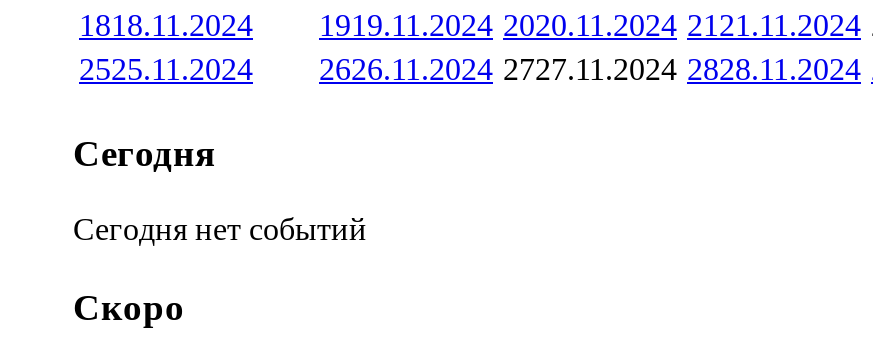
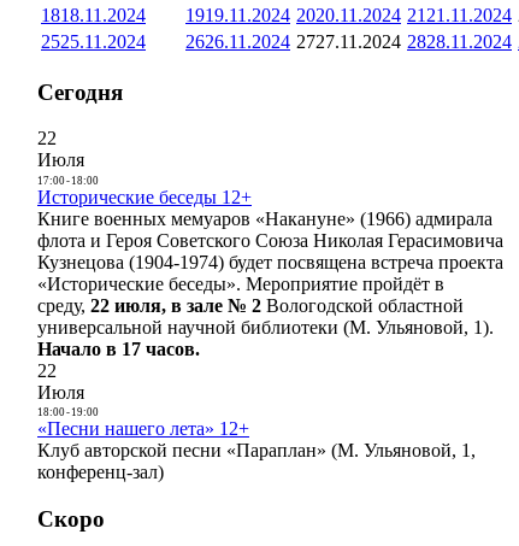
- Сегодня нет событий
+ 22
+ Июля
+ 17:00 - 18:00
+ Исторические беседы 12+
+ Книге военных мемуаров «Накануне» (1966) адмирала
+ флота и Героя Советского Союза Николая Герасимовича
+ Кузнецова (1904-1974) будет посвящена встреча проекта
+ «Исторические беседы». Мероприятие пройдёт в
+ среду, 22 июля, в зале № 2 Вологодской областной
+ универсальной научной библиотеки (М. Ульяновой, 1).
+ Начало в 17 часов.
+ 22
+ Июля
+ 18:00 - 19:00
+ «Песни нашего лета» 12+
+ Клуб авторской песни «Параплан» (М. Ульяновой, 1,
+ конференц-зал)
